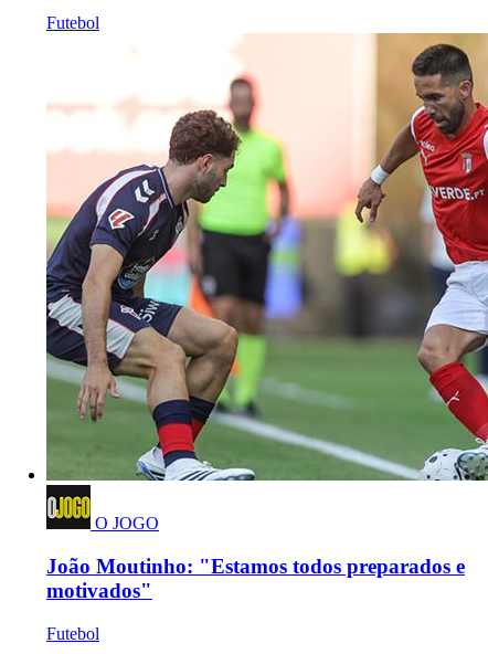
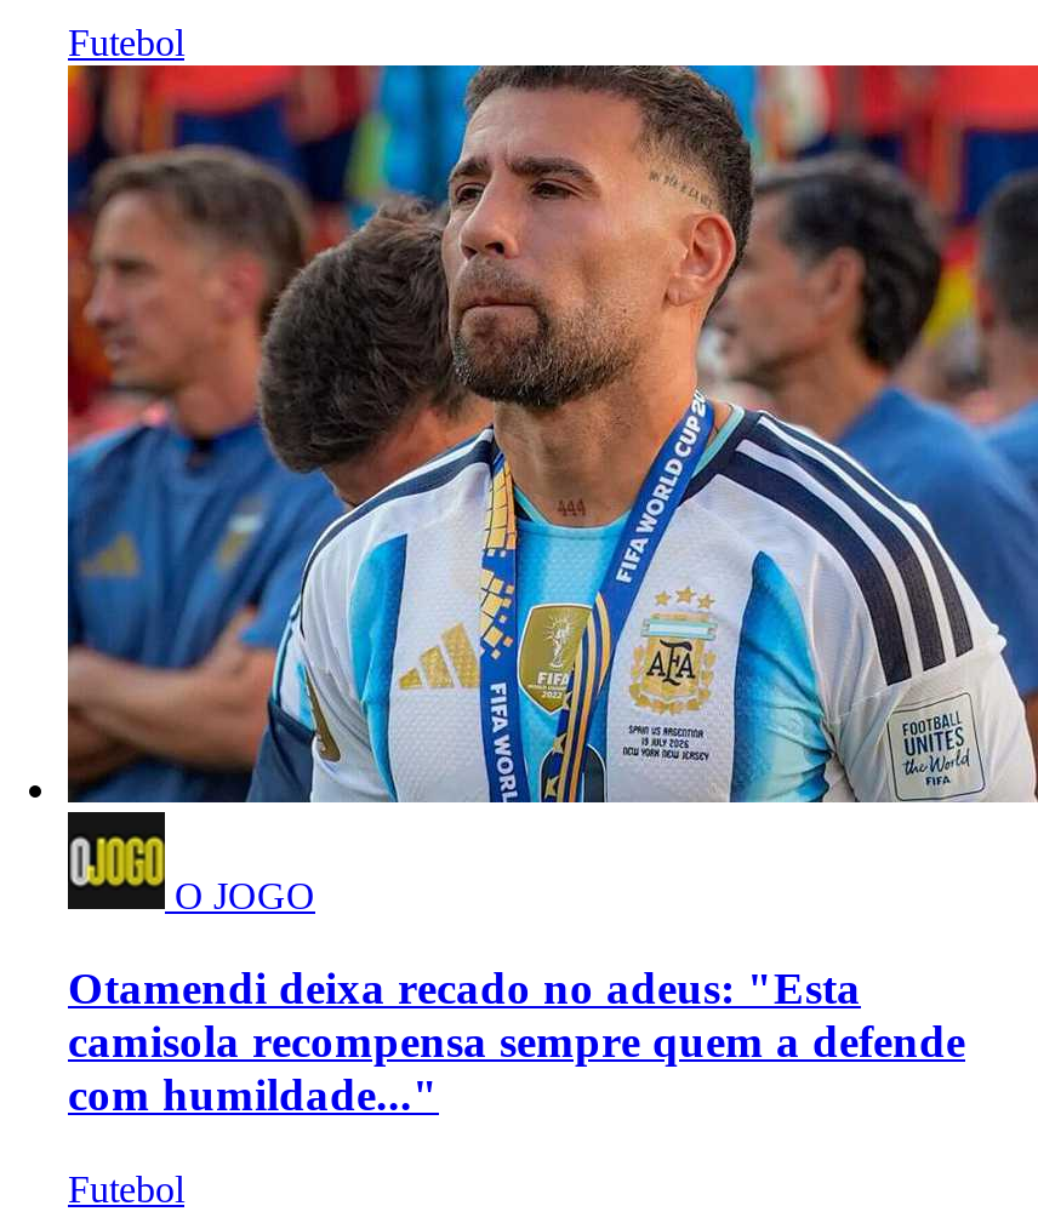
- [image]
+ [image]

moved up: O JOGO

- João Moutinho: "Estamos todos preparados e
- motivados"
+ Otamendi deixa recado no adeus: "Esta
+ camisola recompensa sempre quem a defende
+ com humildade..."
